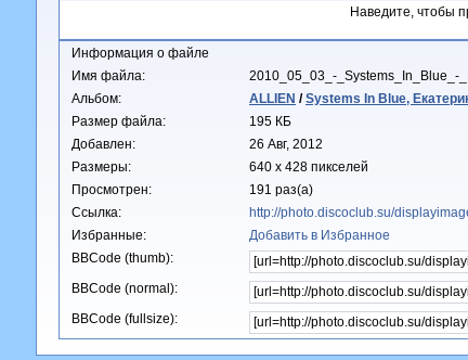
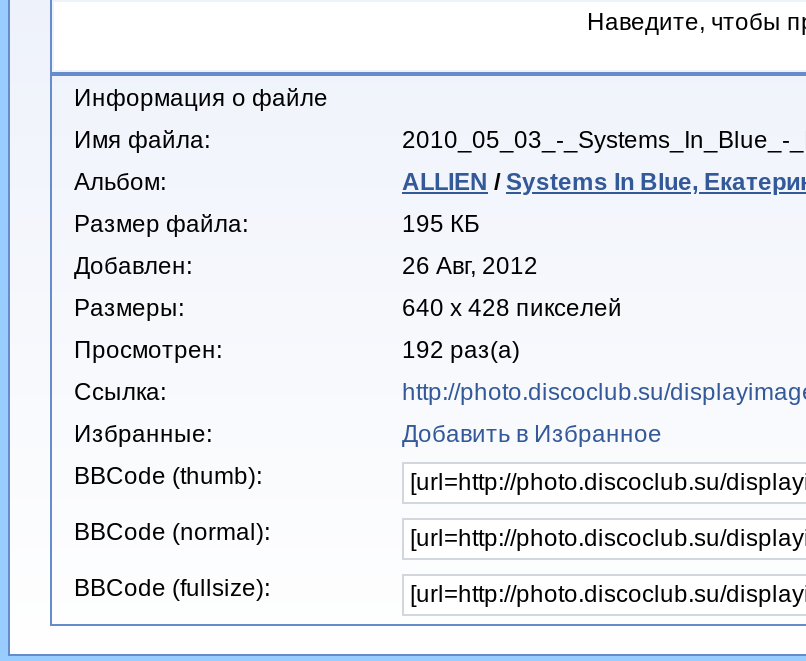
- 191 раз(а)
+ 192 раз(а)
